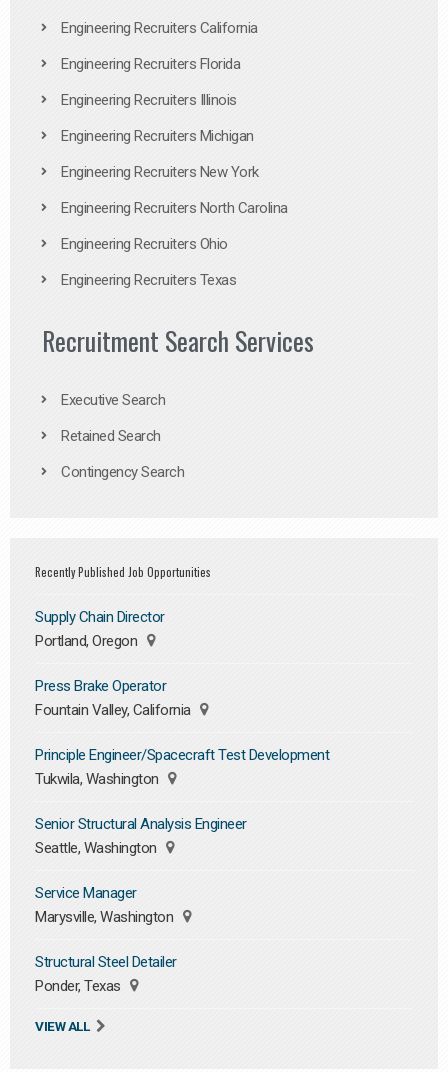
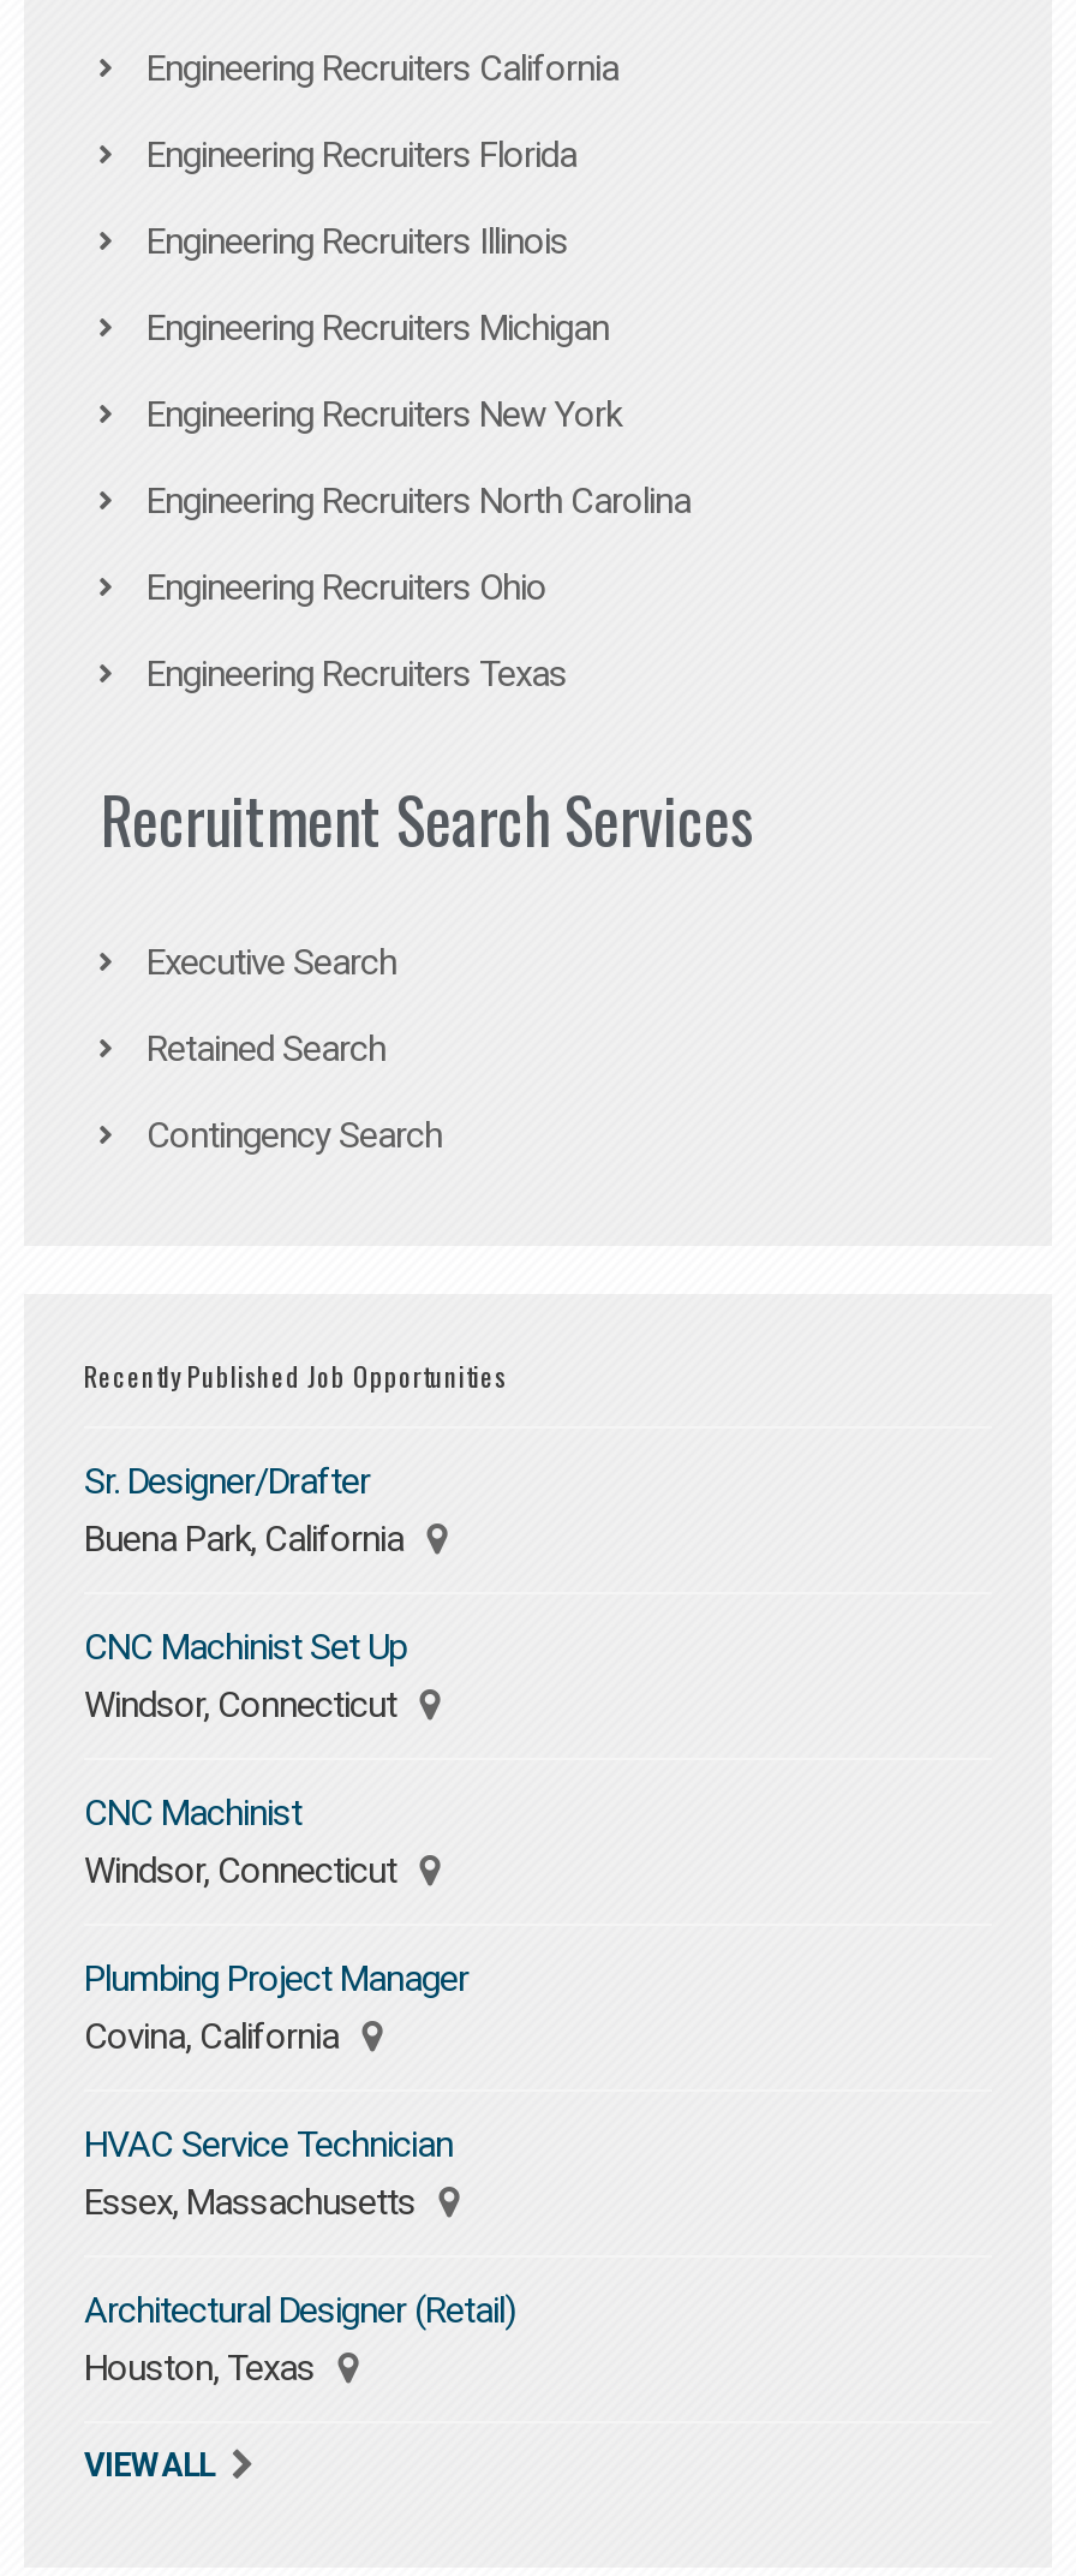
- Supply Chain Director
- Portland, Oregon
+ Sr. Designer/Drafter
+ Buena Park, California

- Press Brake Operator
- Fountain Valley, California
+ CNC Machinist Set Up
+ Windsor, Connecticut

- Principle Engineer/Spacecraft Test Development
- Tukwila, Washington
+ CNC Machinist
+ Windsor, Connecticut

- Senior Structural Analysis Engineer
- Seattle, Washington
+ Plumbing Project Manager
+ Covina, California

- Service Manager
- Marysville, Washington
+ HVAC Service Technician
+ Essex, Massachusetts

- Structural Steel Detailer
- Ponder, Texas
+ Architectural Designer (Retail)
+ Houston, Texas
